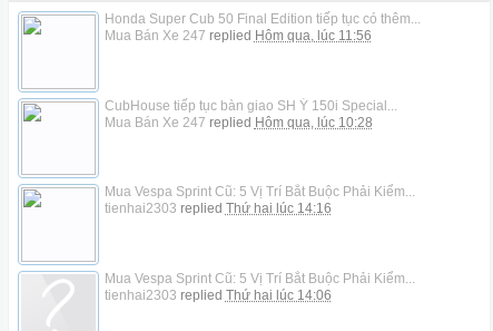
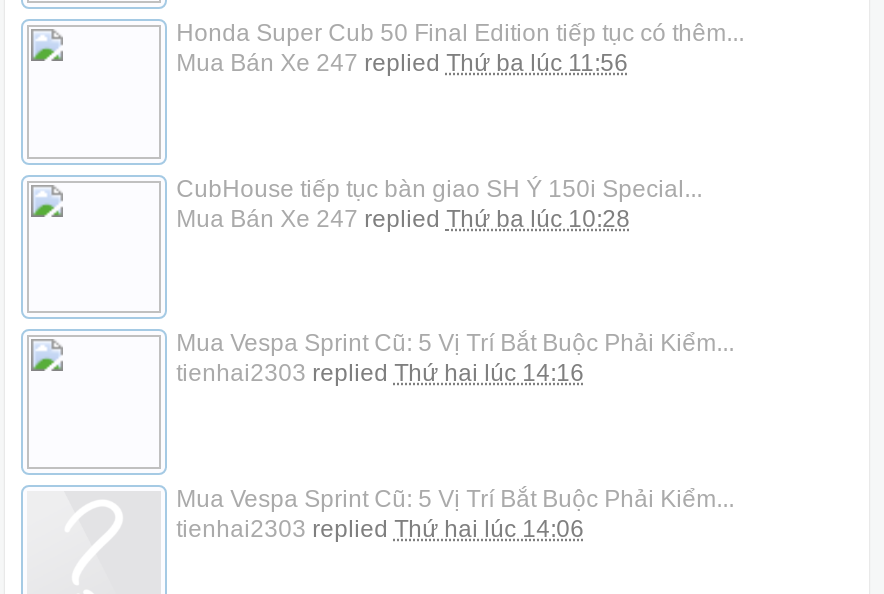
- Mua Bán Xe 247 replied Hôm qua, lúc 11:56
+ Mua Bán Xe 247 replied Thứ ba lúc 11:56

- Mua Bán Xe 247 replied Hôm qua, lúc 10:28
+ Mua Bán Xe 247 replied Thứ ba lúc 10:28
